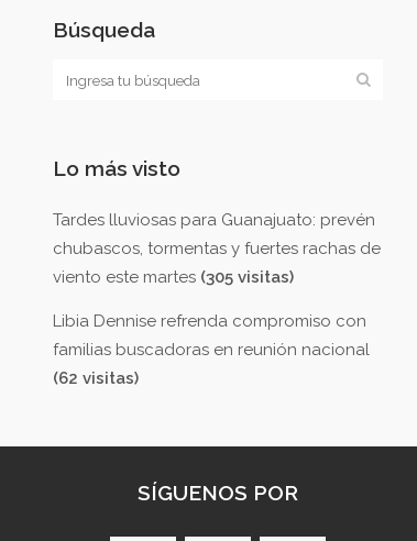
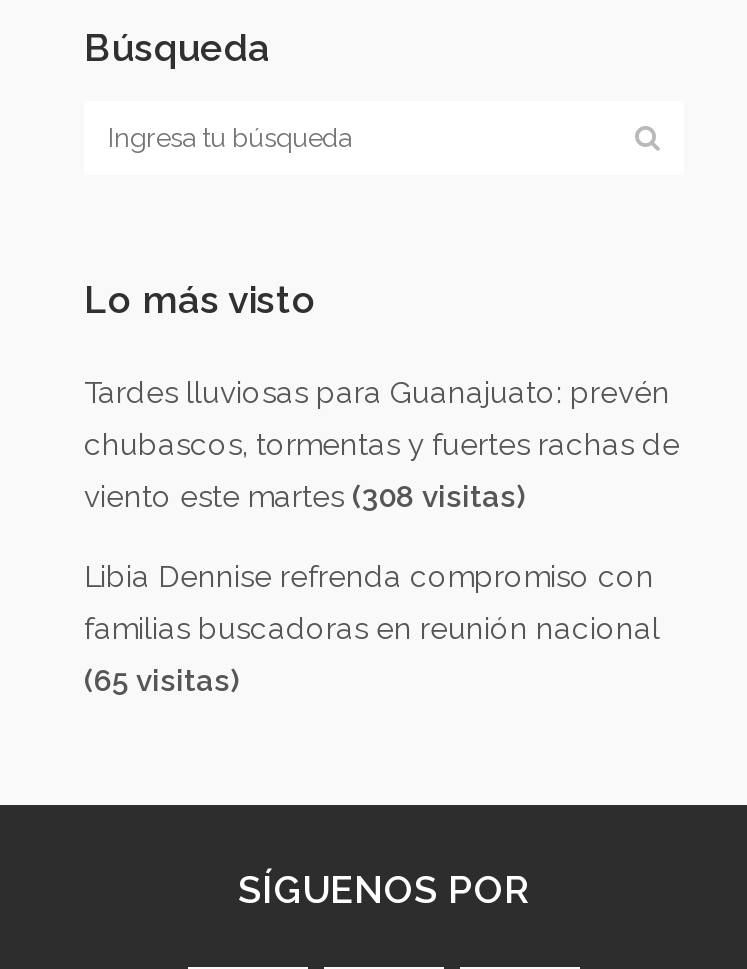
- viento este martes (305 visitas)
+ viento este martes (308 visitas)

- (62 visitas)
+ (65 visitas)
